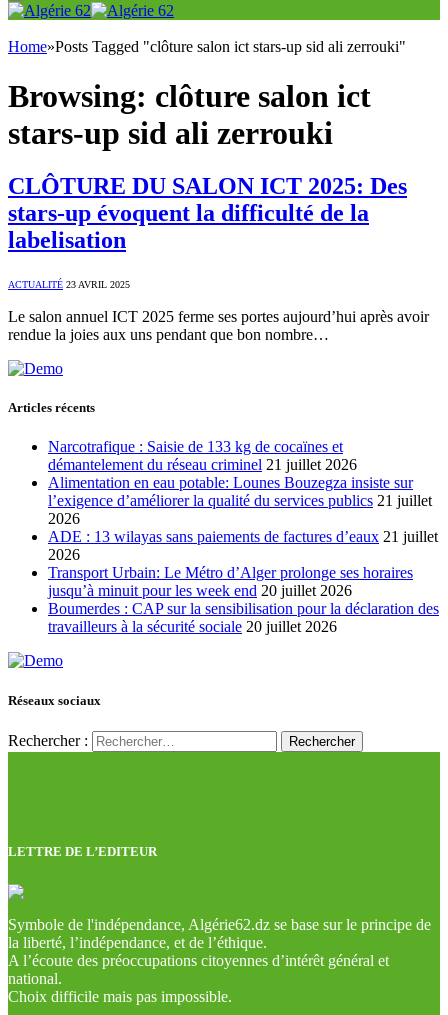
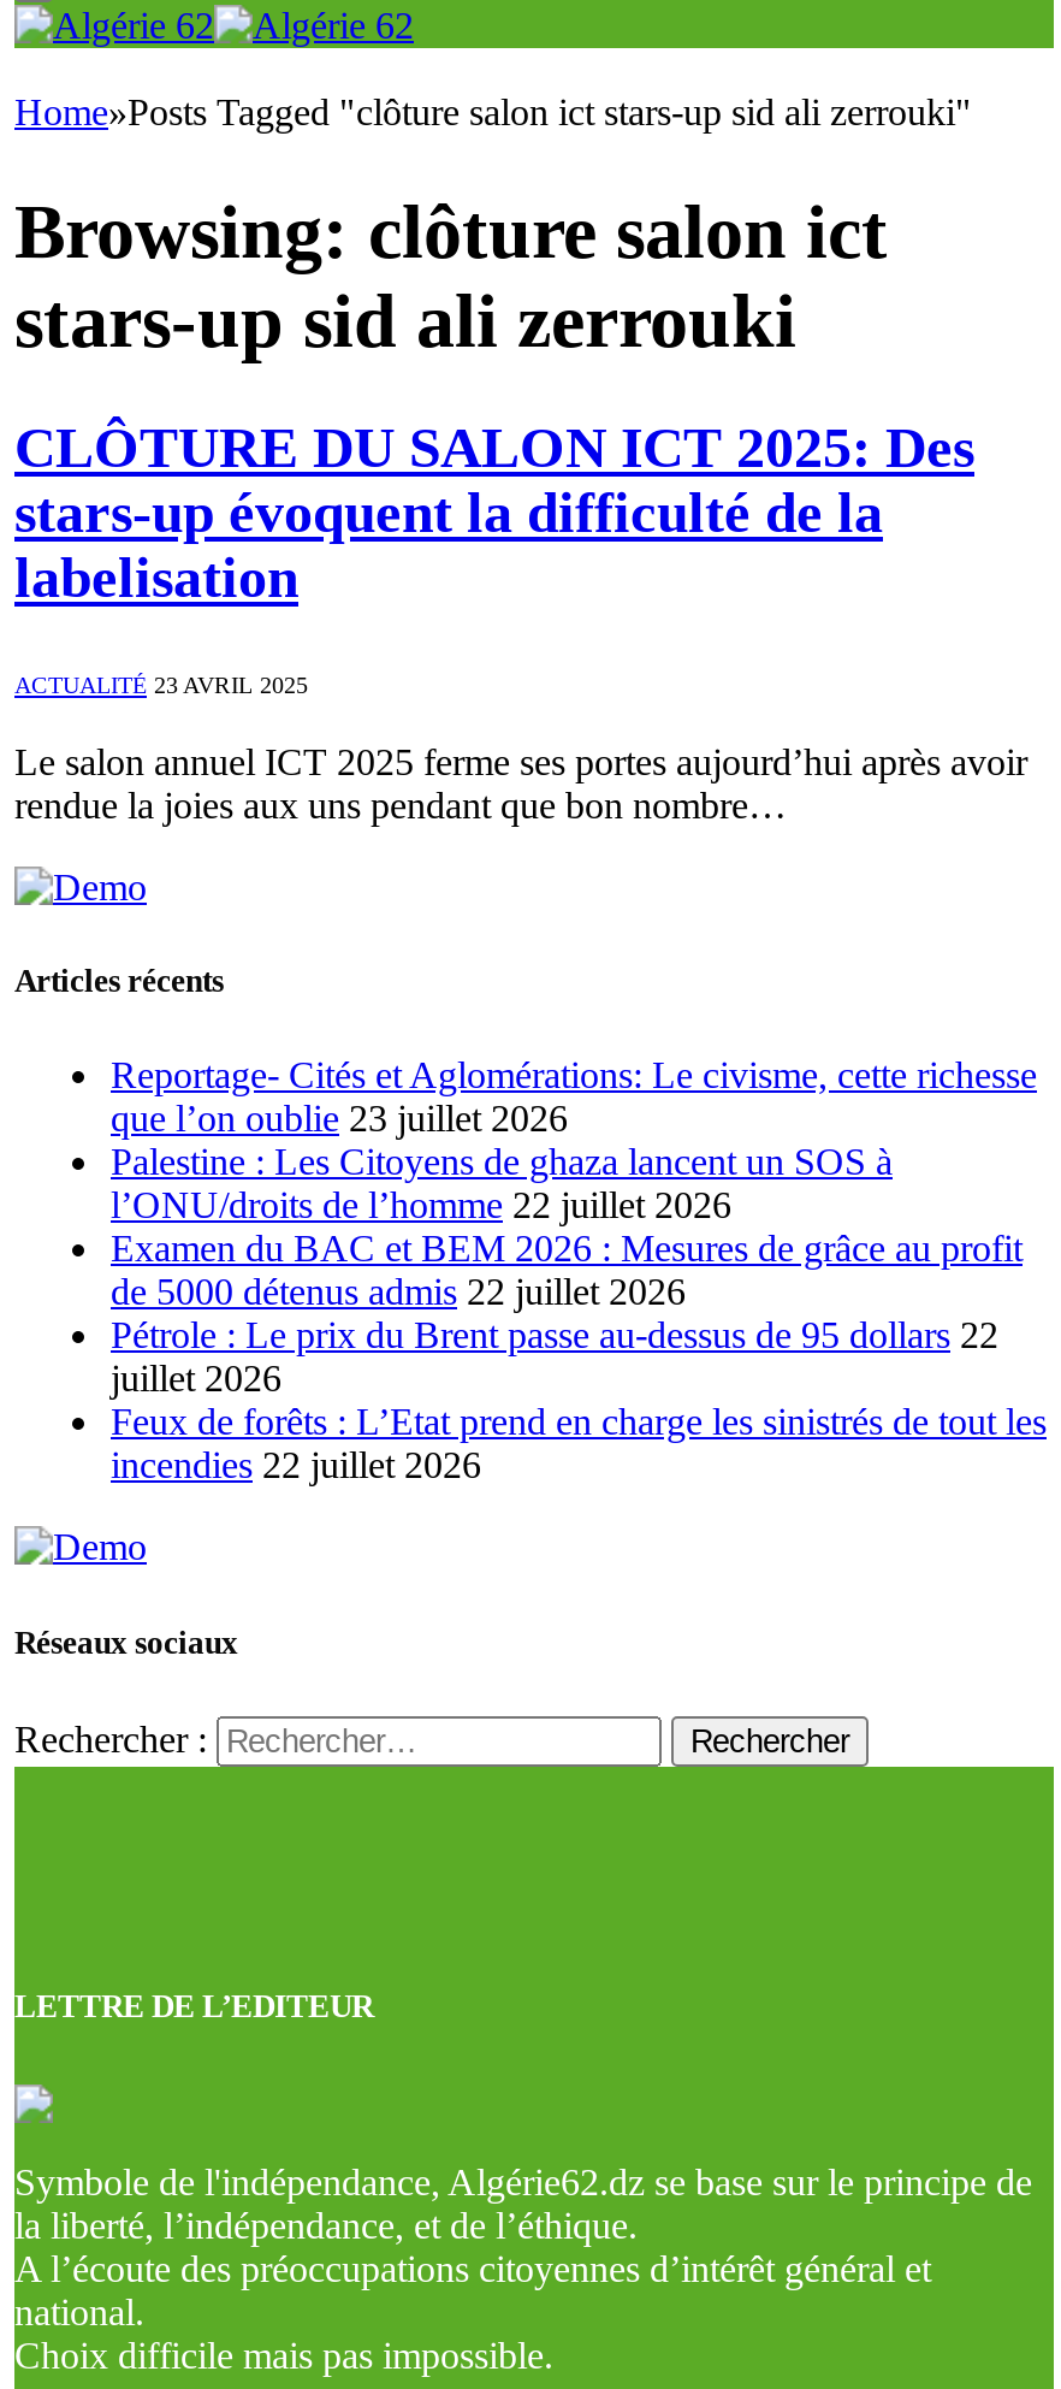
- Narcotrafique : Saisie de 133 kg de cocaïnes et
- démantelement du réseau criminel 21 juillet 2026
- Alimentation en eau potable: Lounes Bouzegza insiste sur
- l’exigence d’améliorer la qualité du services publics 21 juillet
- 2026
- ADE : 13 wilayas sans paiements de factures d’eaux 21 juillet
- 2026
- Transport Urbain: Le Métro d’Alger prolonge ses horaires
- jusqu’à minuit pour les week end 20 juillet 2026
- Boumerdes : CAP sur la sensibilisation pour la déclaration des
- travailleurs à la sécurité sociale 20 juillet 2026
+ Reportage- Cités et Aglomérations: Le civisme, cette richesse
+ que l’on oublie 23 juillet 2026
+ Palestine : Les Citoyens de ghaza lancent un SOS à
+ l’ONU/droits de l’homme 22 juillet 2026
+ Examen du BAC et BEM 2026 : Mesures de grâce au profit
+ de 5000 détenus admis 22 juillet 2026
+ Pétrole : Le prix du Brent passe au-dessus de 95 dollars 22
+ juillet 2026
+ Feux de forêts : L’Etat prend en charge les sinistrés de tout les
+ incendies 22 juillet 2026
